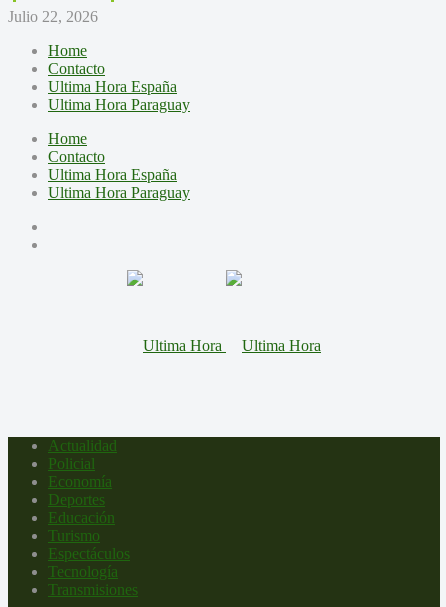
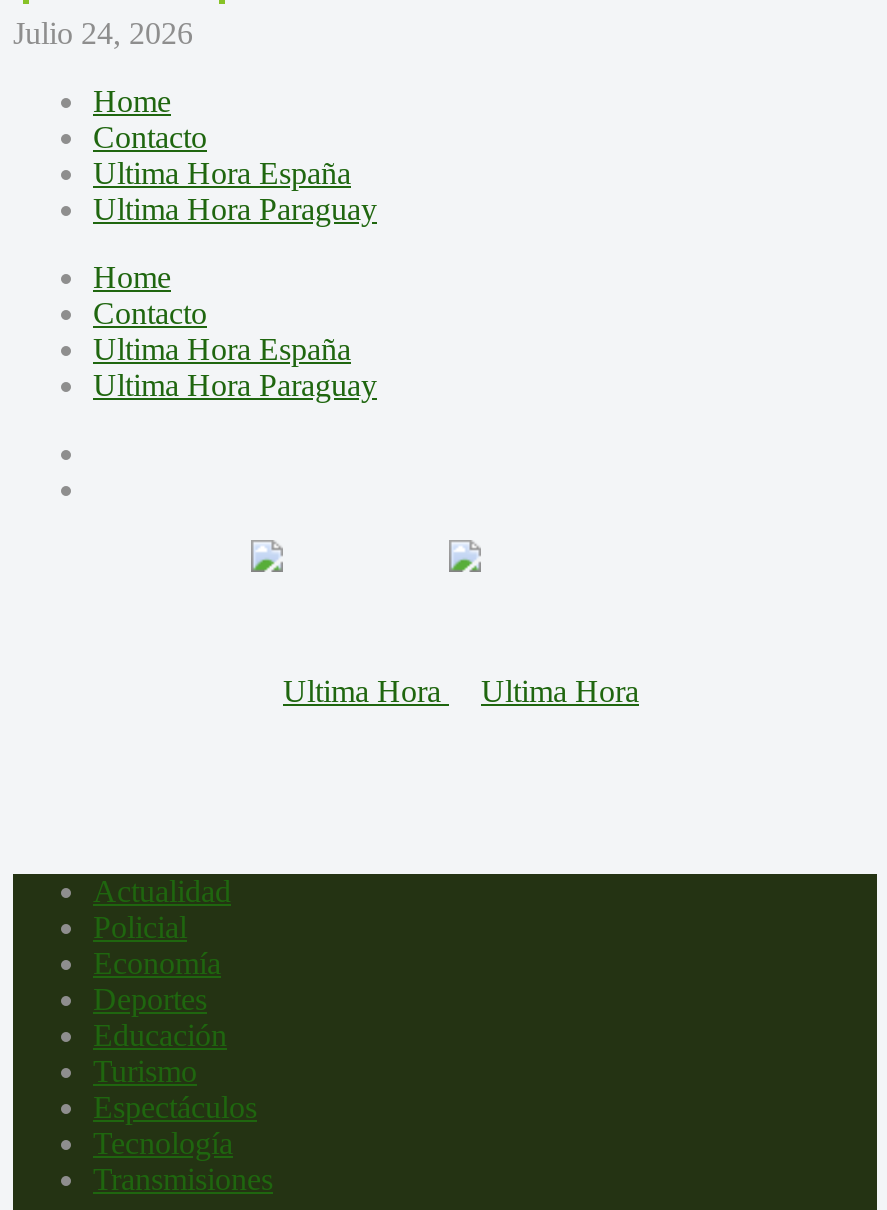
- Julio 22, 2026
+ Julio 24, 2026
